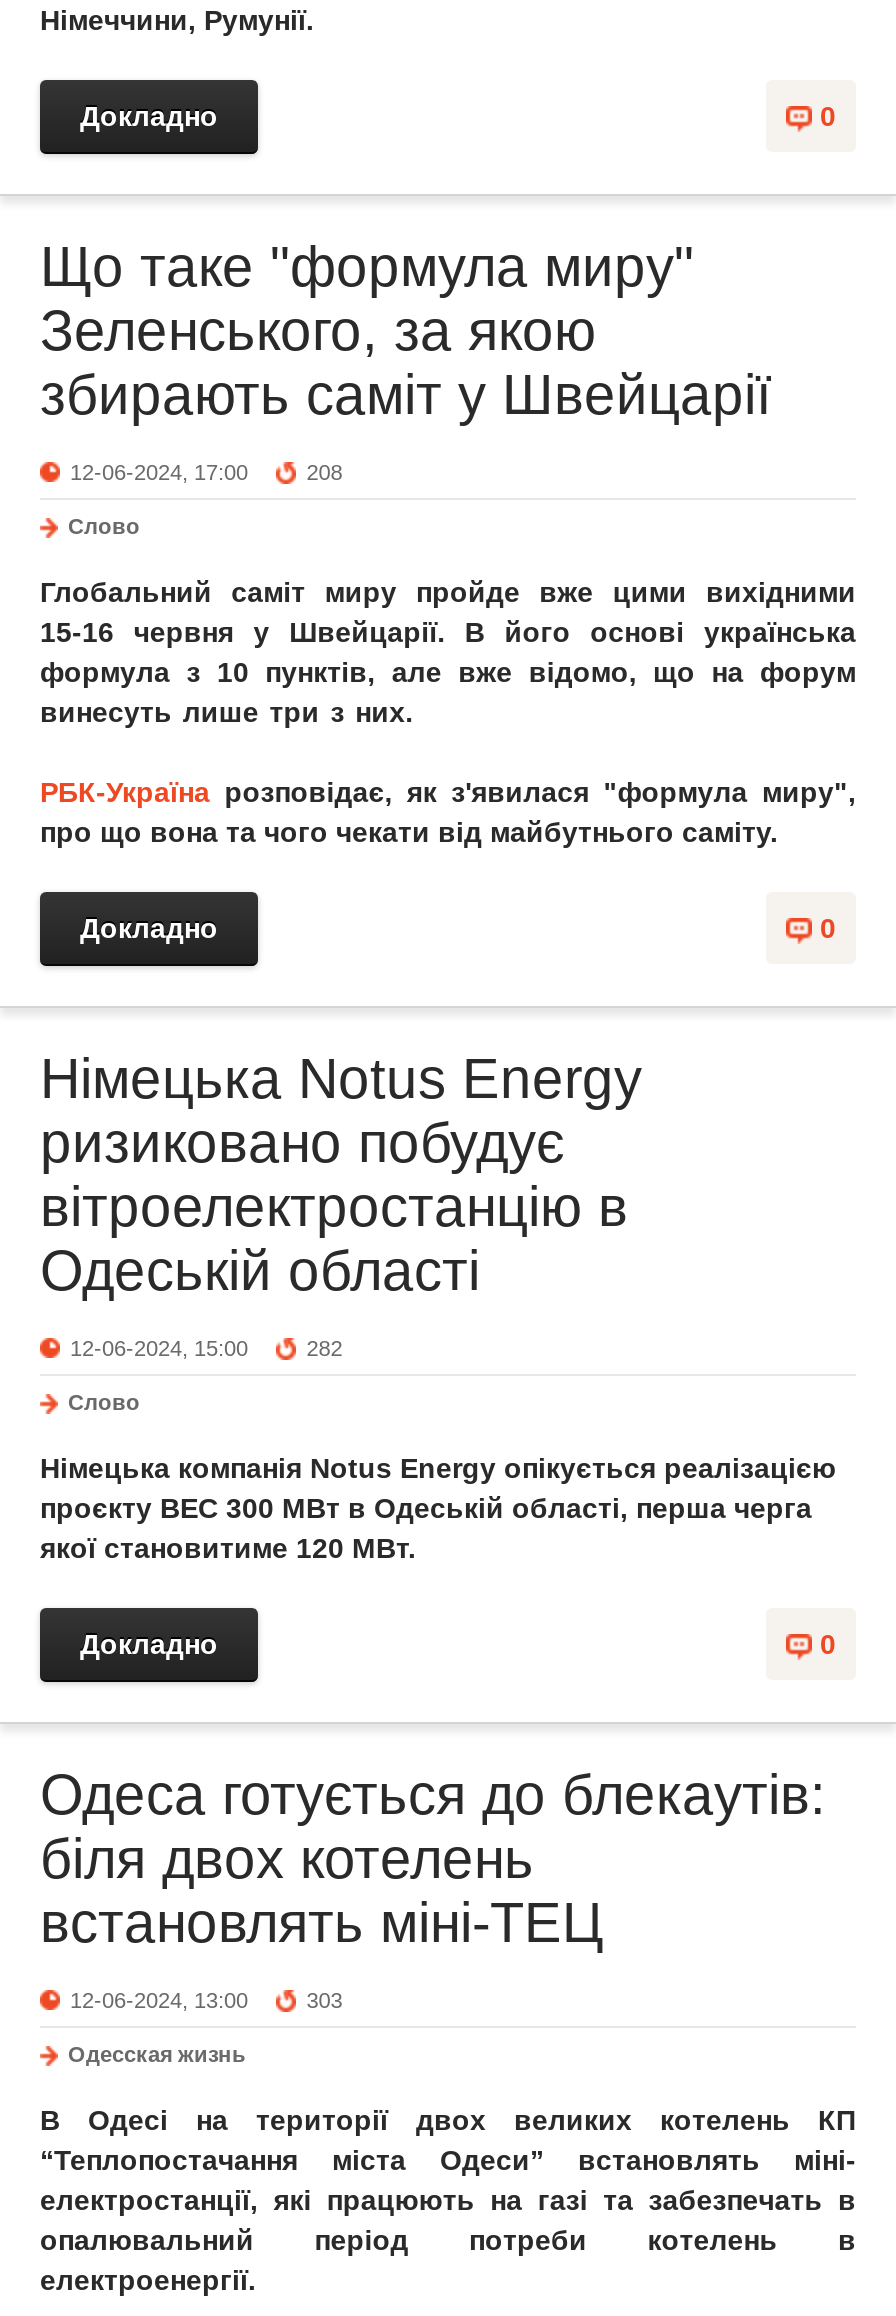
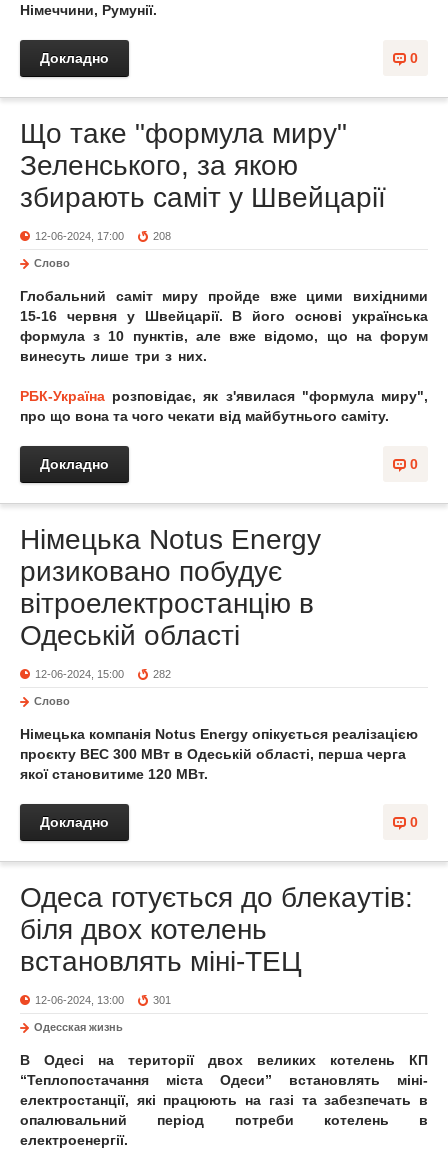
- 303
+ 301
